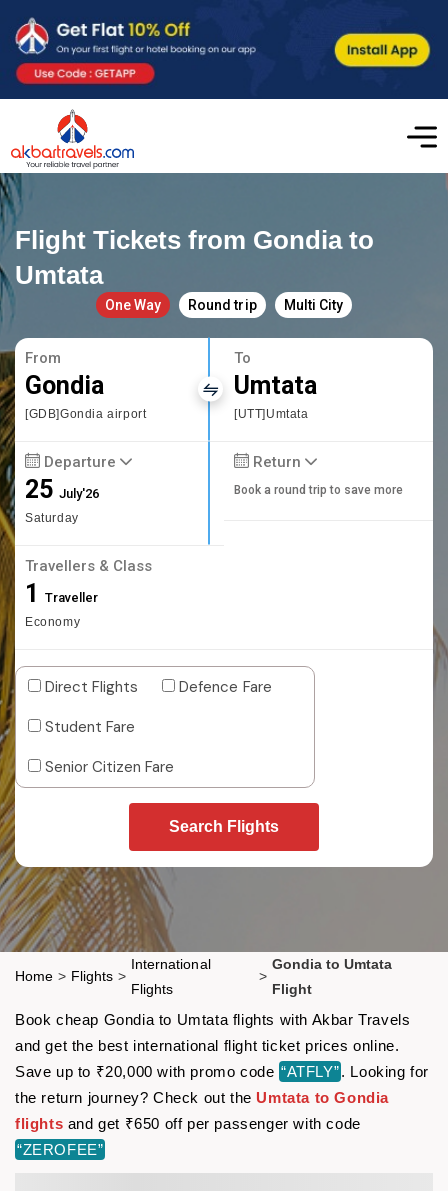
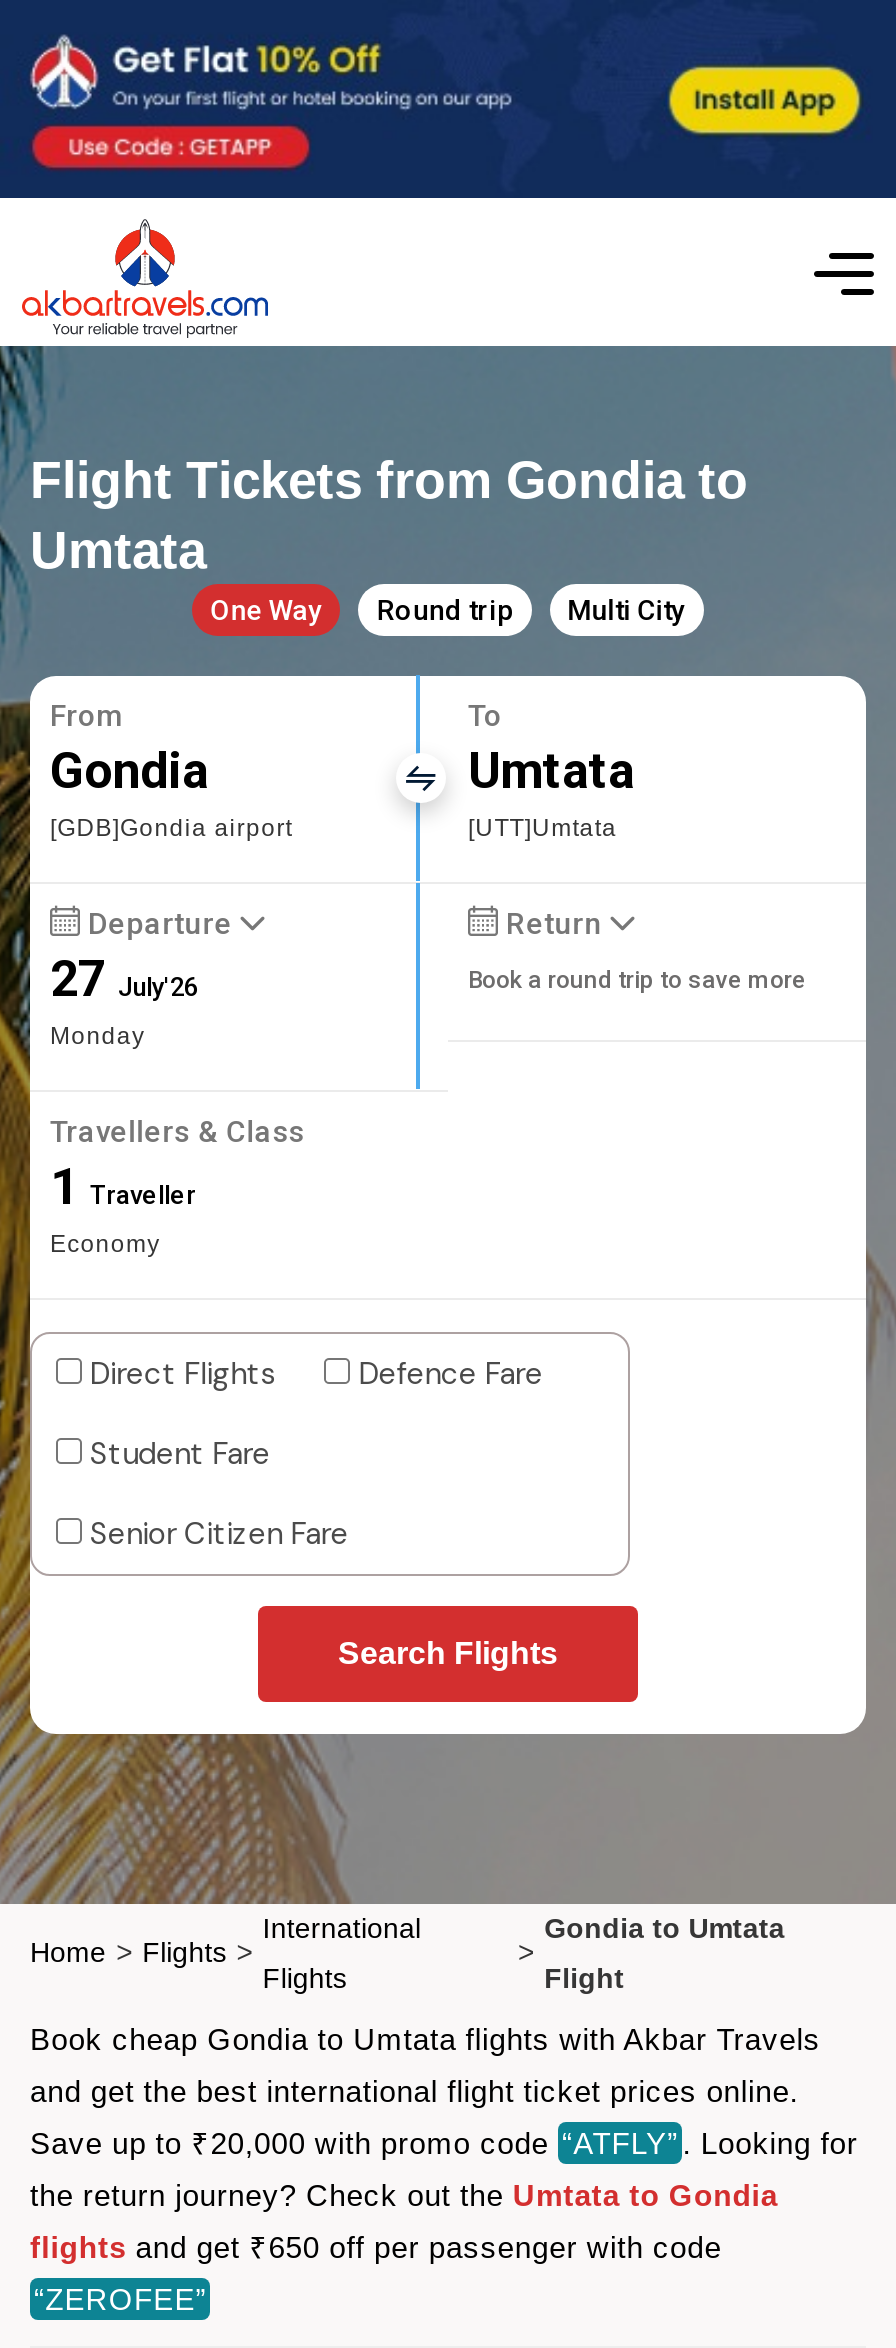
- 25 July'26
- Saturday
+ 27 July'26
+ Monday
